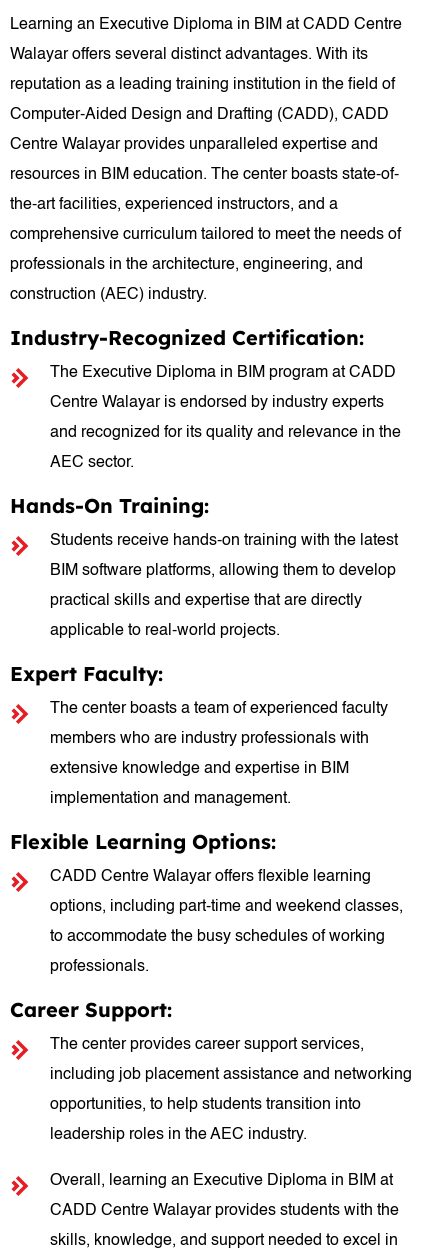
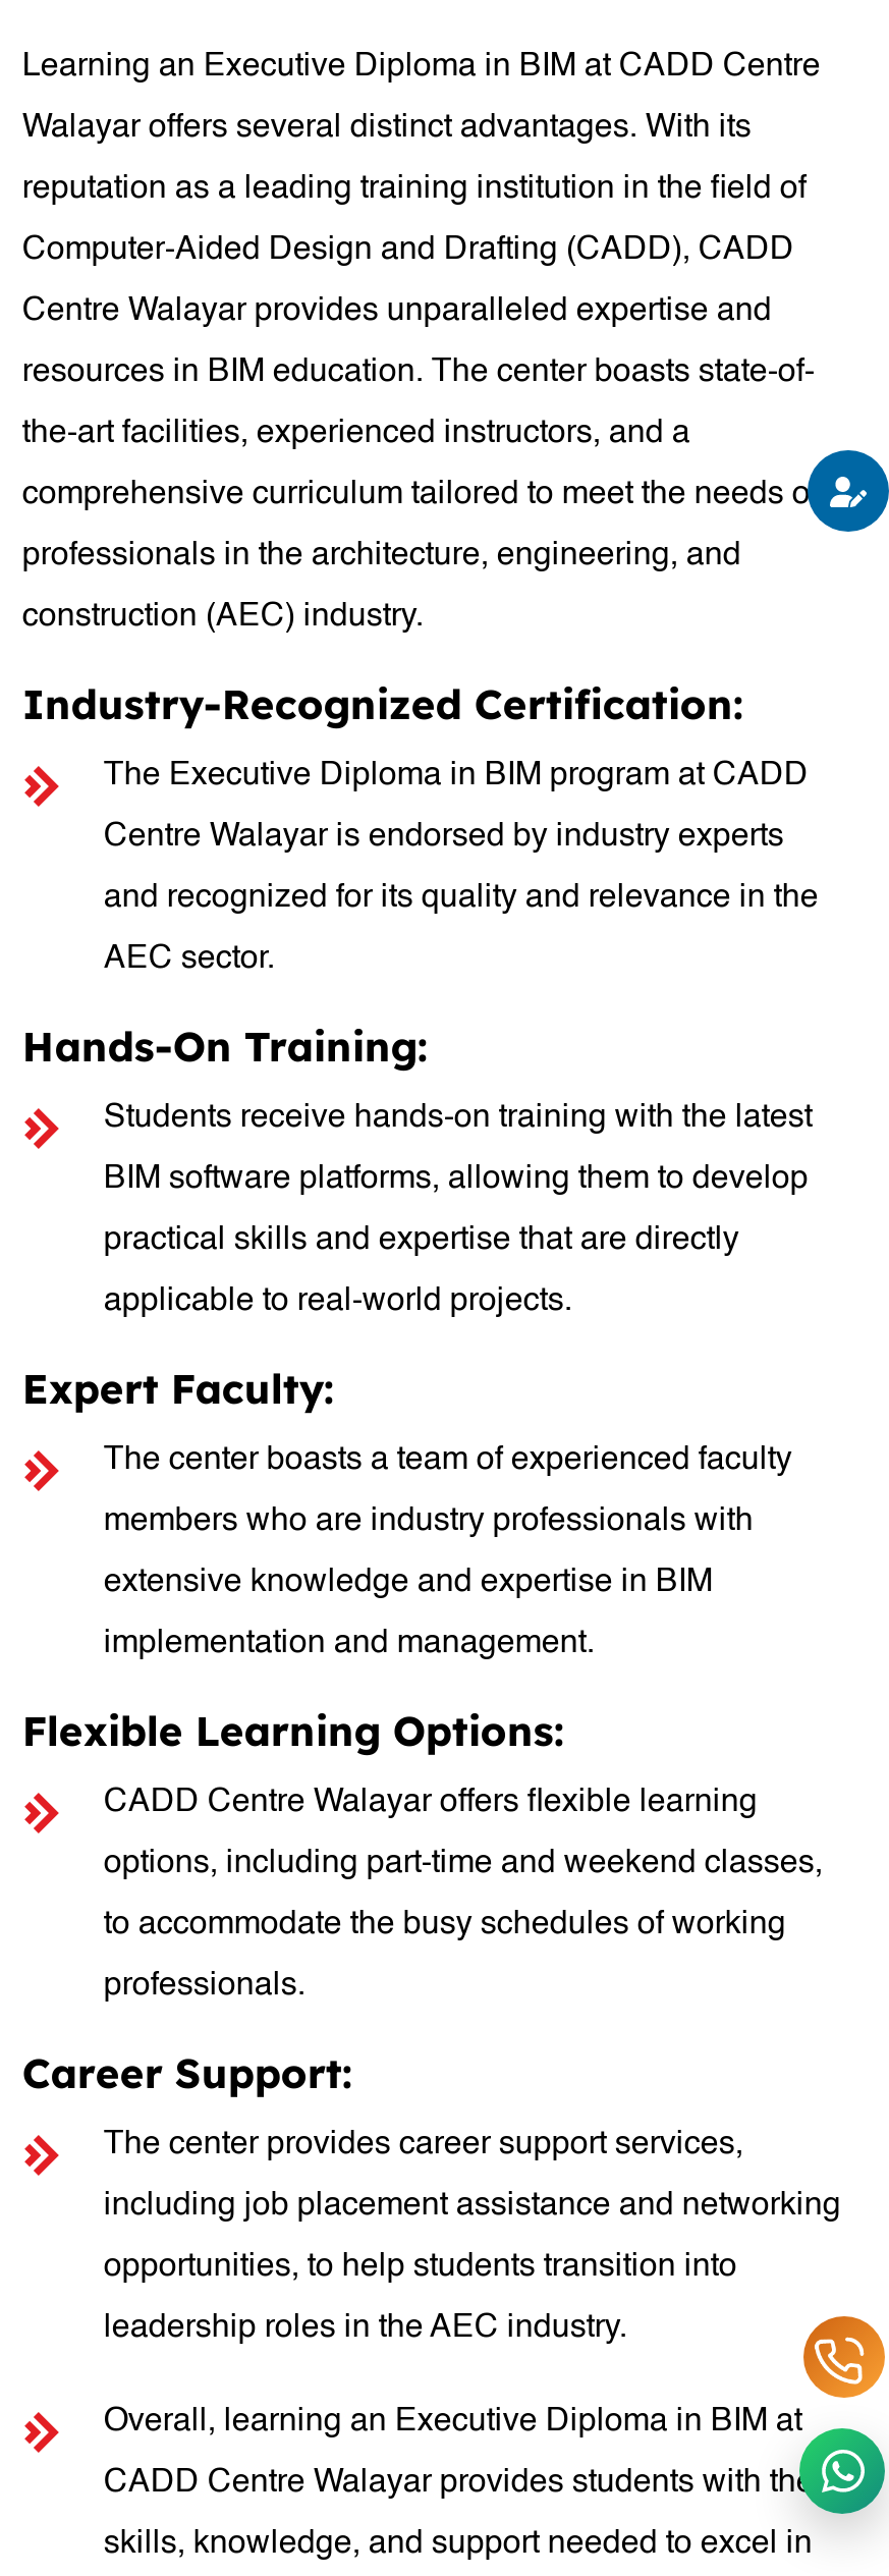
+ [image]

+ [image]

+ [image]
